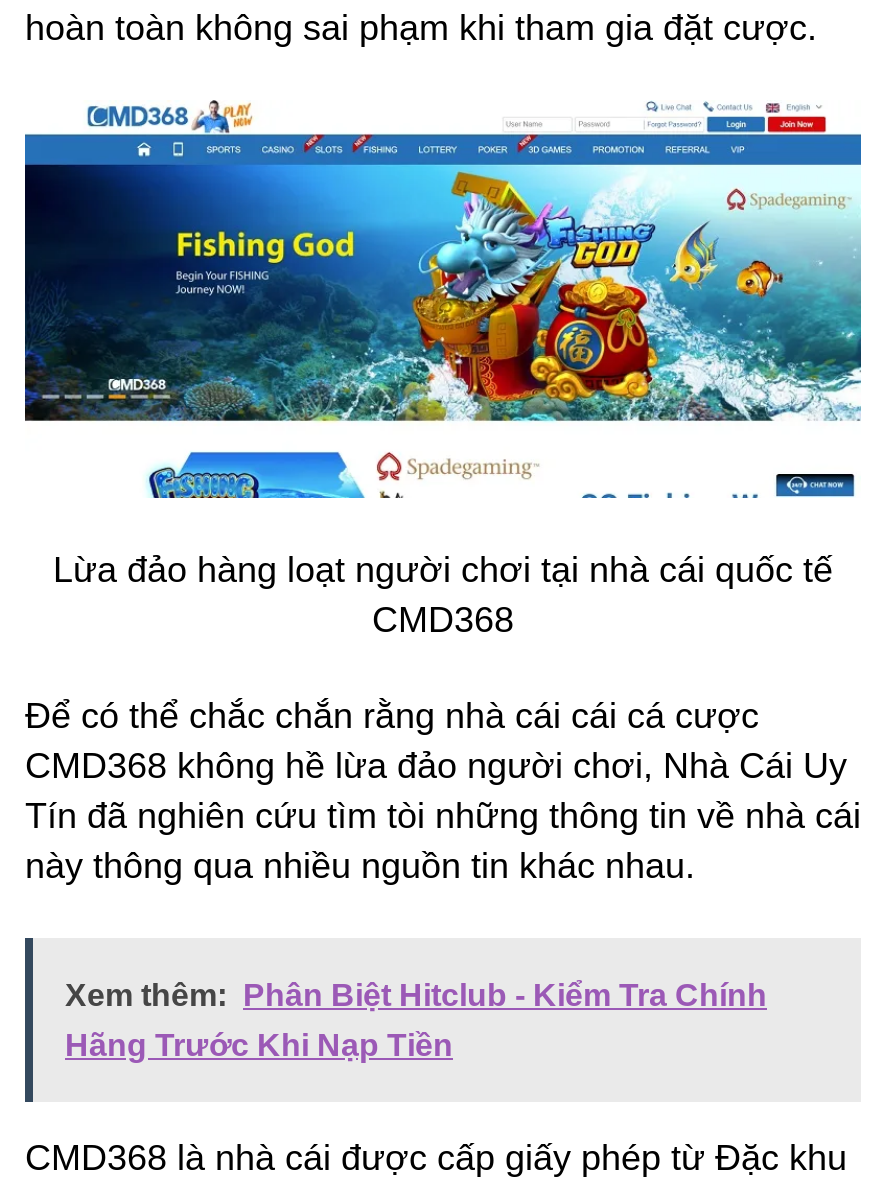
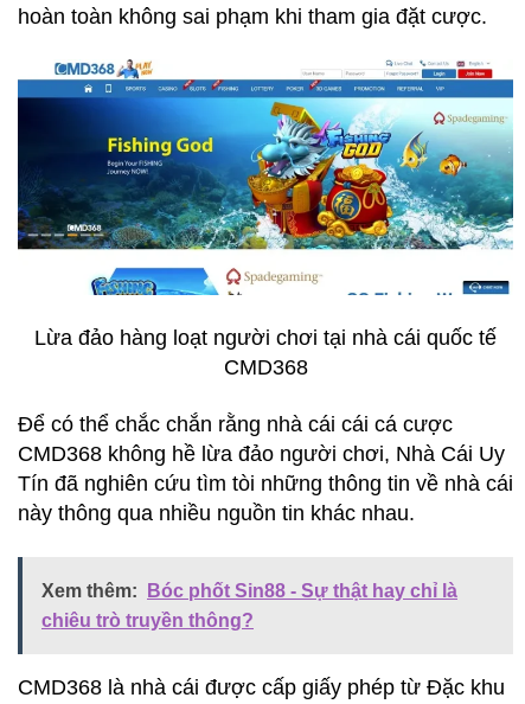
- Xem thêm: Phân Biệt Hitclub - Kiểm Tra Chính
+ Xem thêm: Bóc phốt Sin88 - Sự thật hay chỉ là

- Hãng Trước Khi Nạp Tiền
+ chiêu trò truyền thông?
